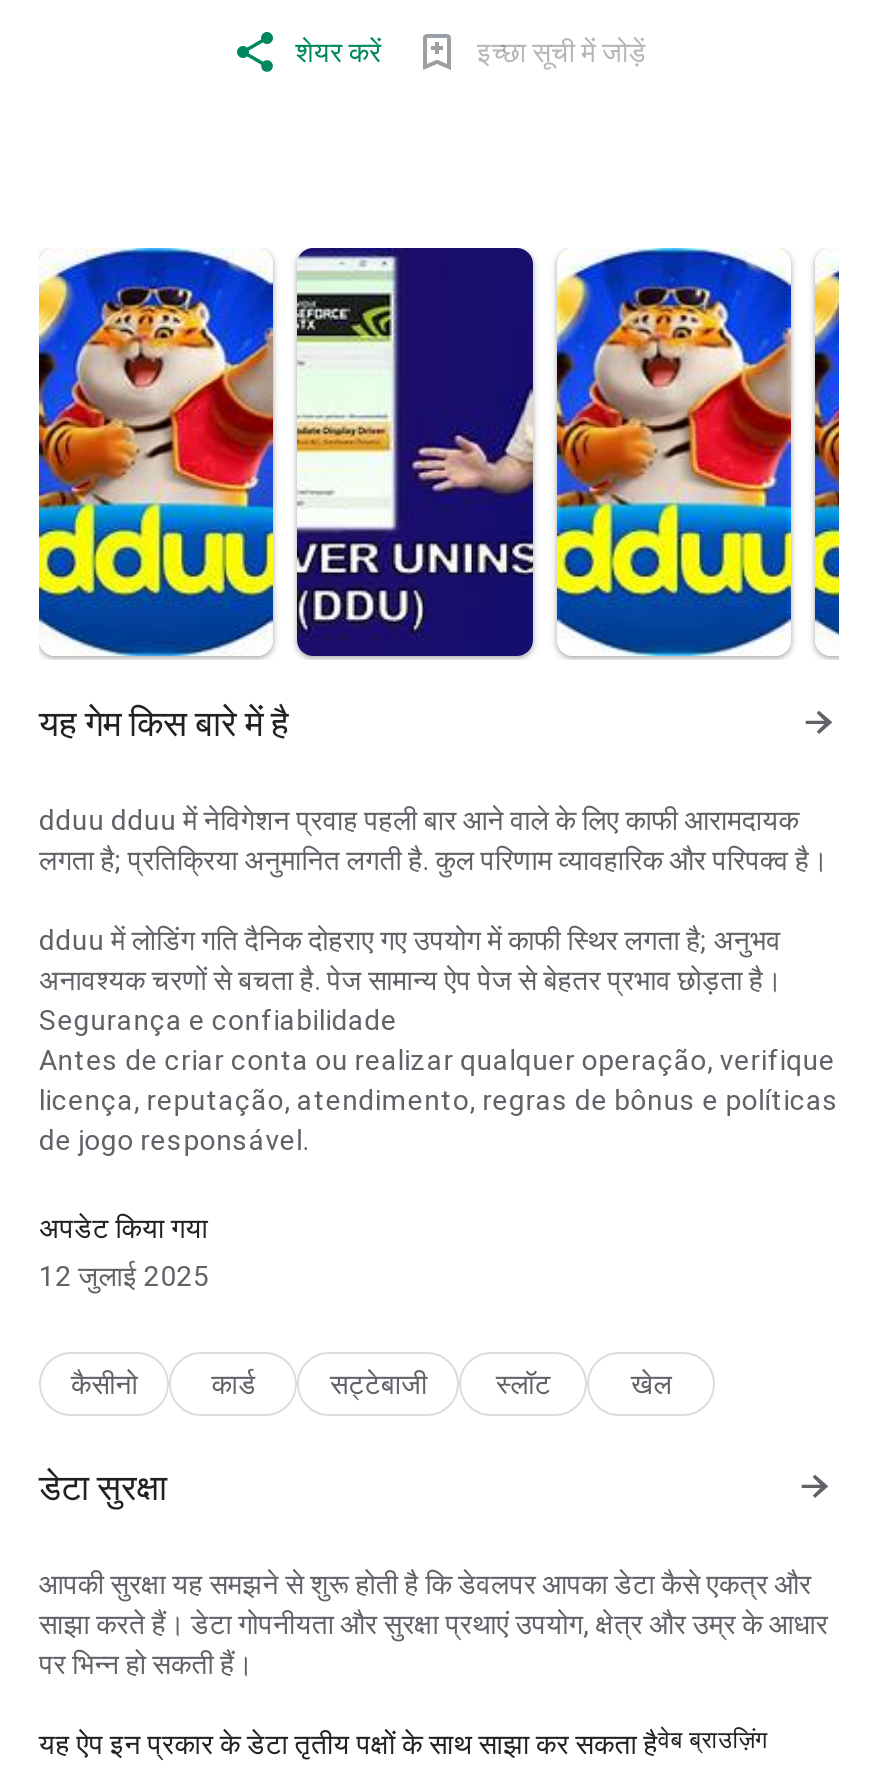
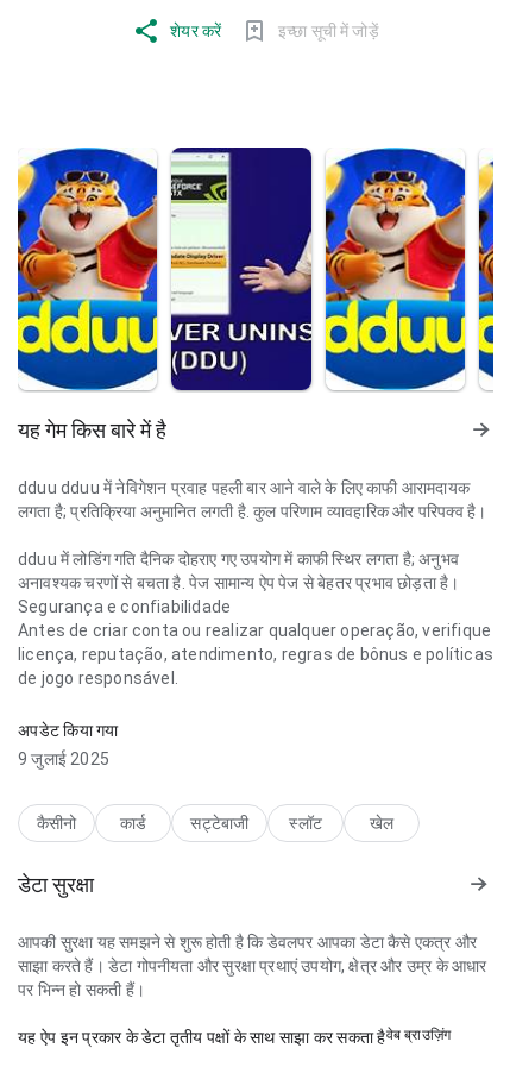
- 12 जुलाई 2025
+ 9 जुलाई 2025
